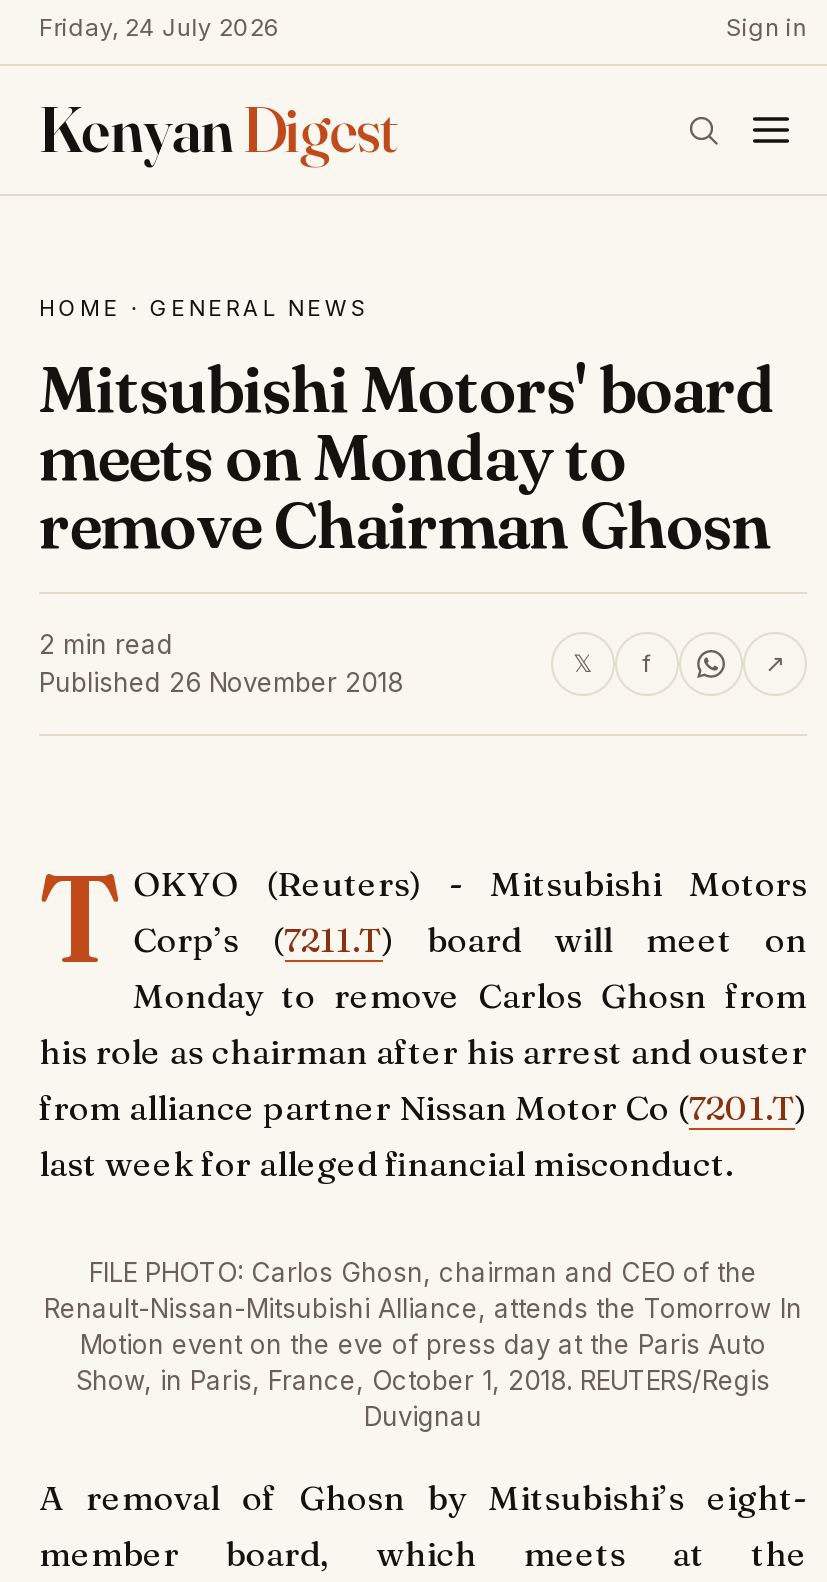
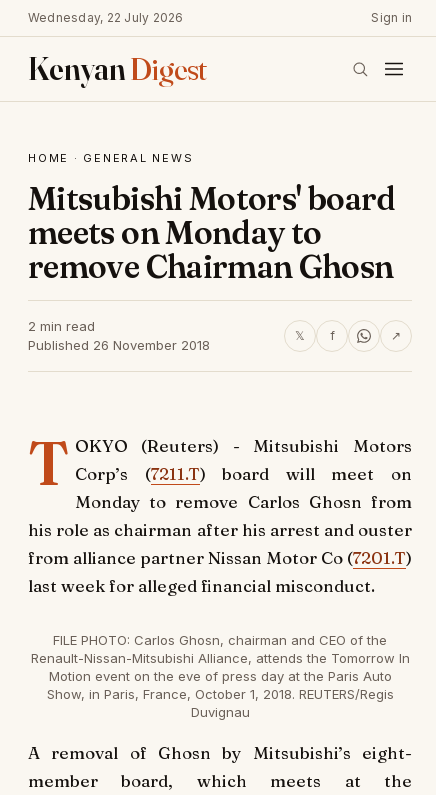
- Friday, 24 July 2026
+ Wednesday, 22 July 2026
